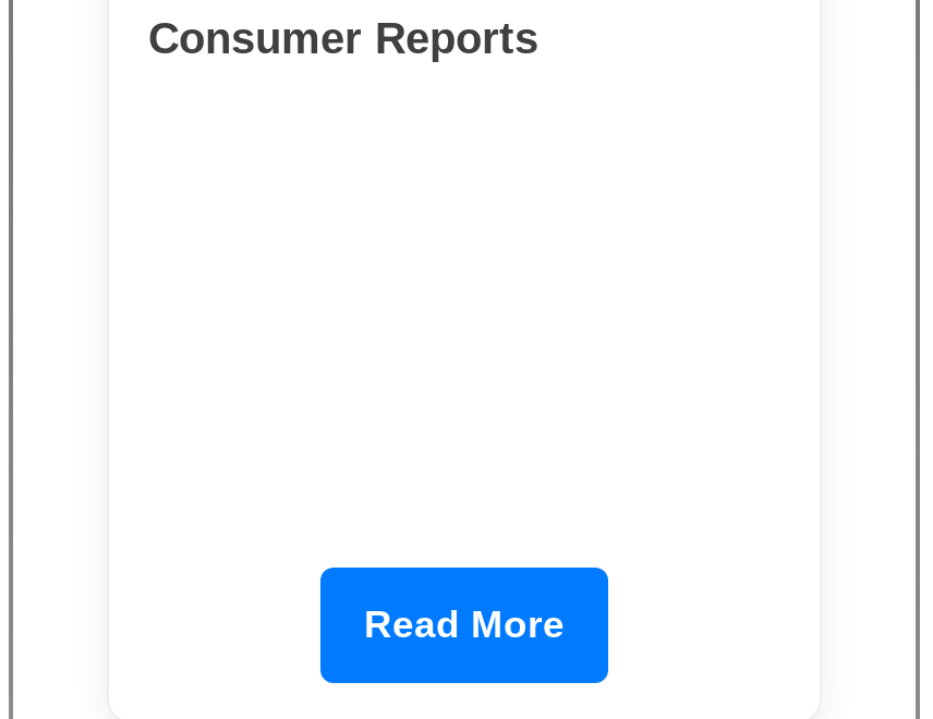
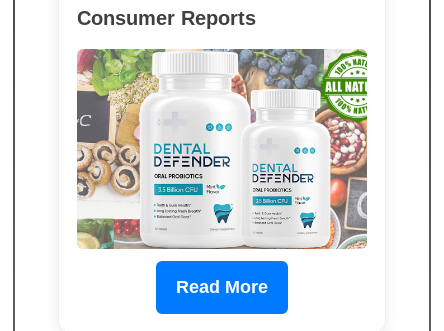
+ [image]
